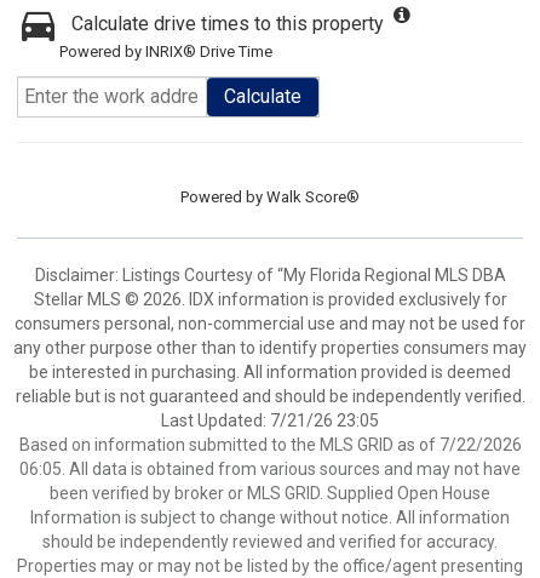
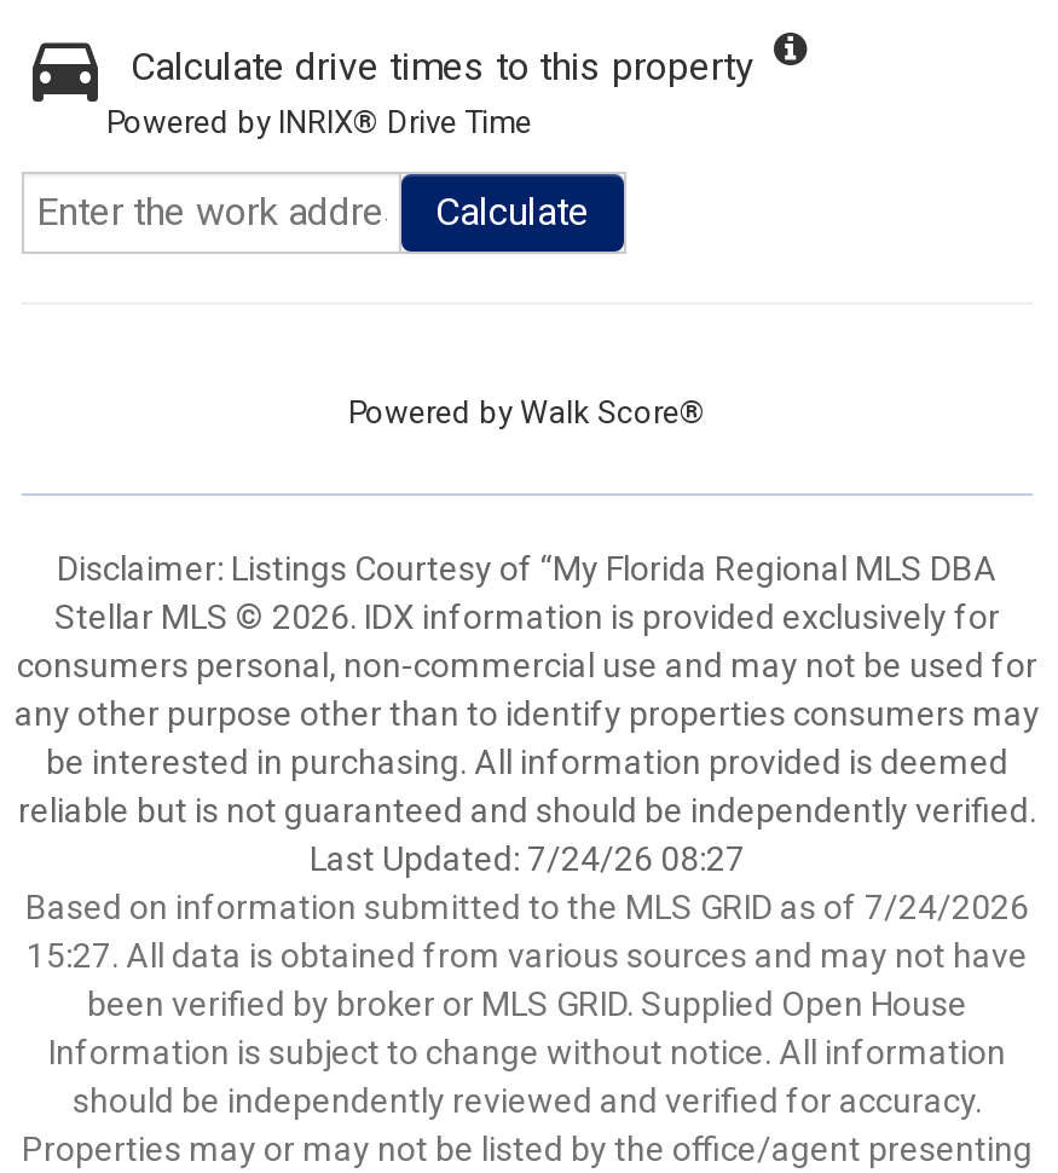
- Last Updated: 7/21/26 23:05
+ Last Updated: 7/24/26 08:27

- Based on information submitted to the MLS GRID as of 7/22/2026
+ Based on information submitted to the MLS GRID as of 7/24/2026

- 06:05. All data is obtained from various sources and may not have
+ 15:27. All data is obtained from various sources and may not have
